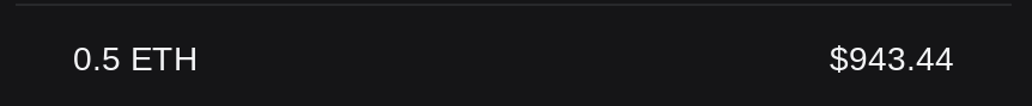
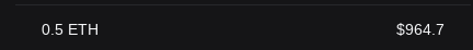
- $943.44
+ $964.7
